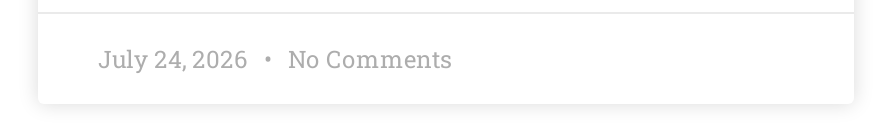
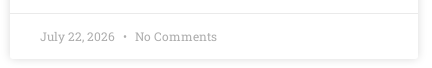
- July 24, 2026 No Comments
+ July 22, 2026 No Comments
